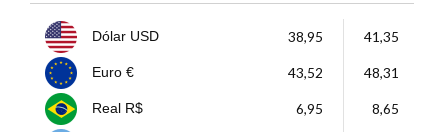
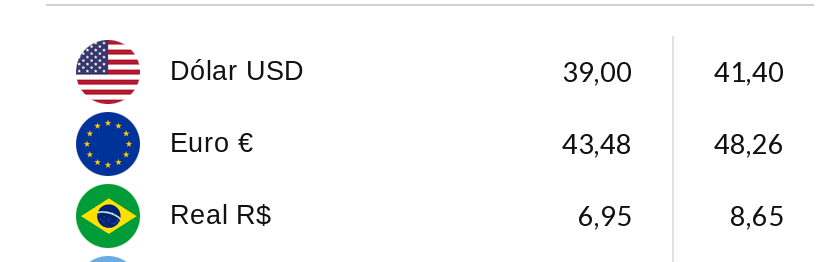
- 38,95
+ 39,00

- 41,35
+ 41,40

- 43,52
+ 43,48

- 48,31
+ 48,26
